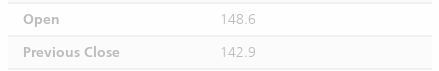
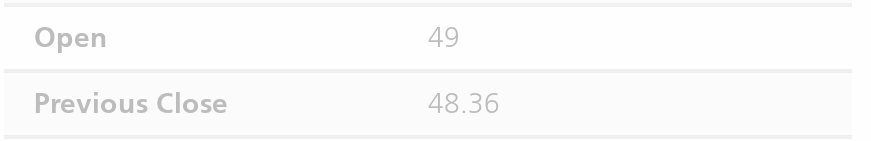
- 148.6
+ 49

- 142.9
+ 48.36
